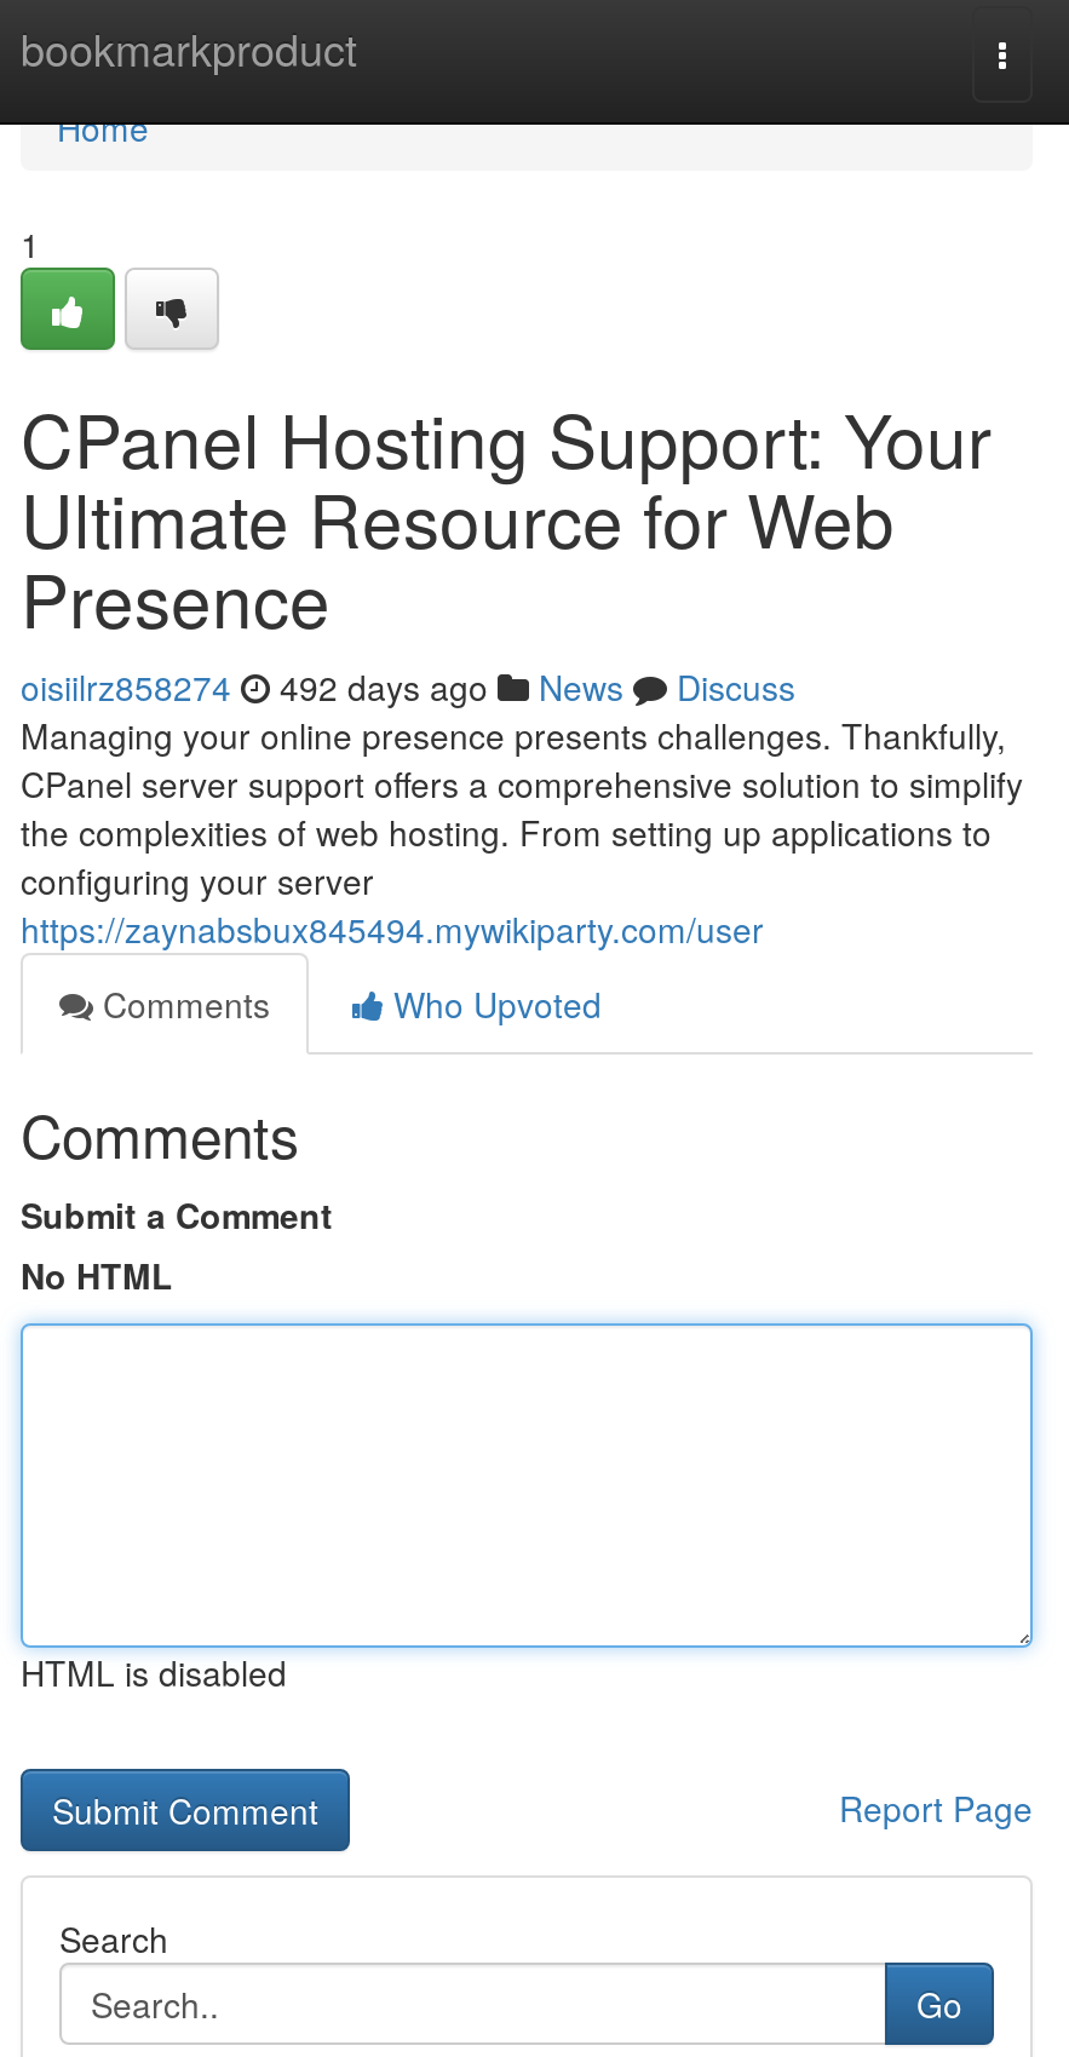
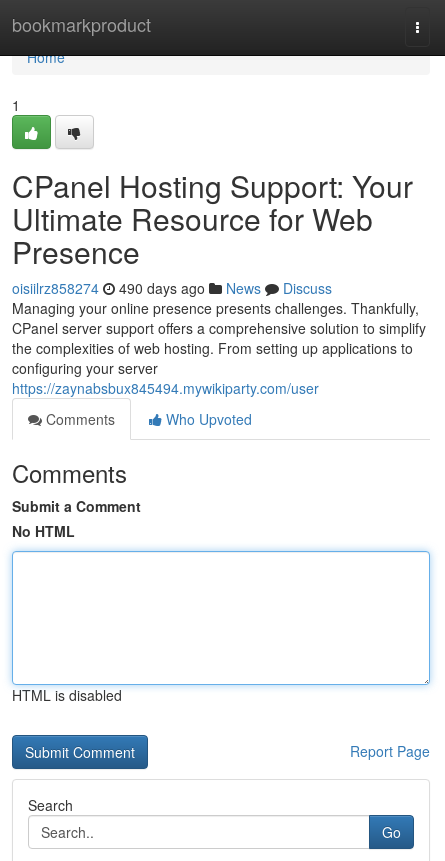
- oisiilrz858274 492 days ago News Discuss
+ oisiilrz858274 490 days ago News Discuss
